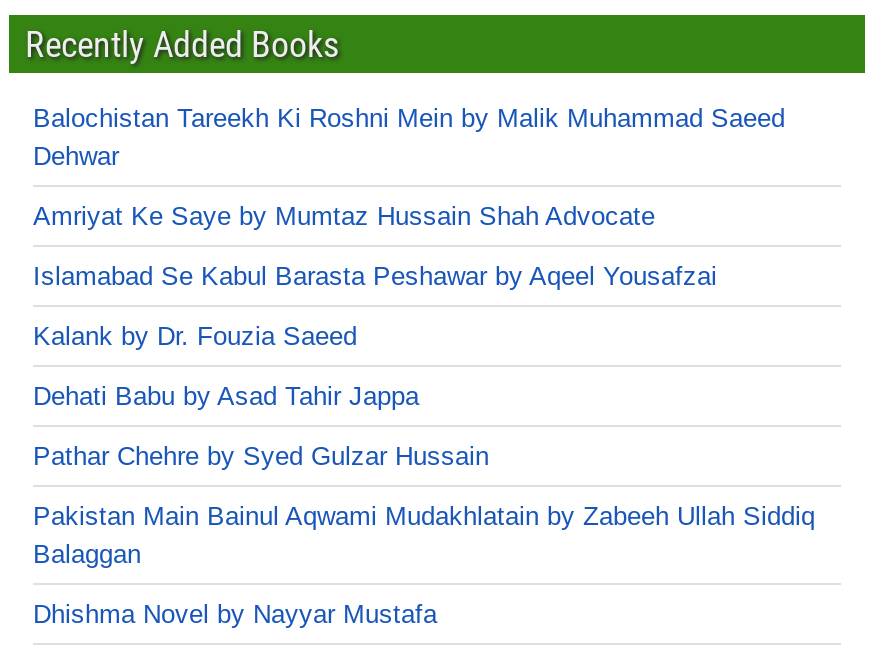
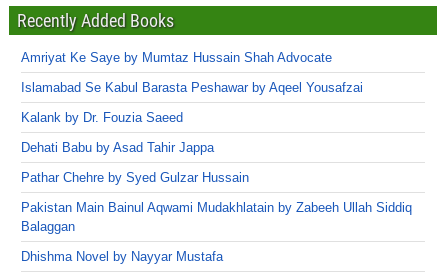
- Balochistan Tareekh Ki Roshni Mein by Malik Muhammad Saeed
- Dehwar
